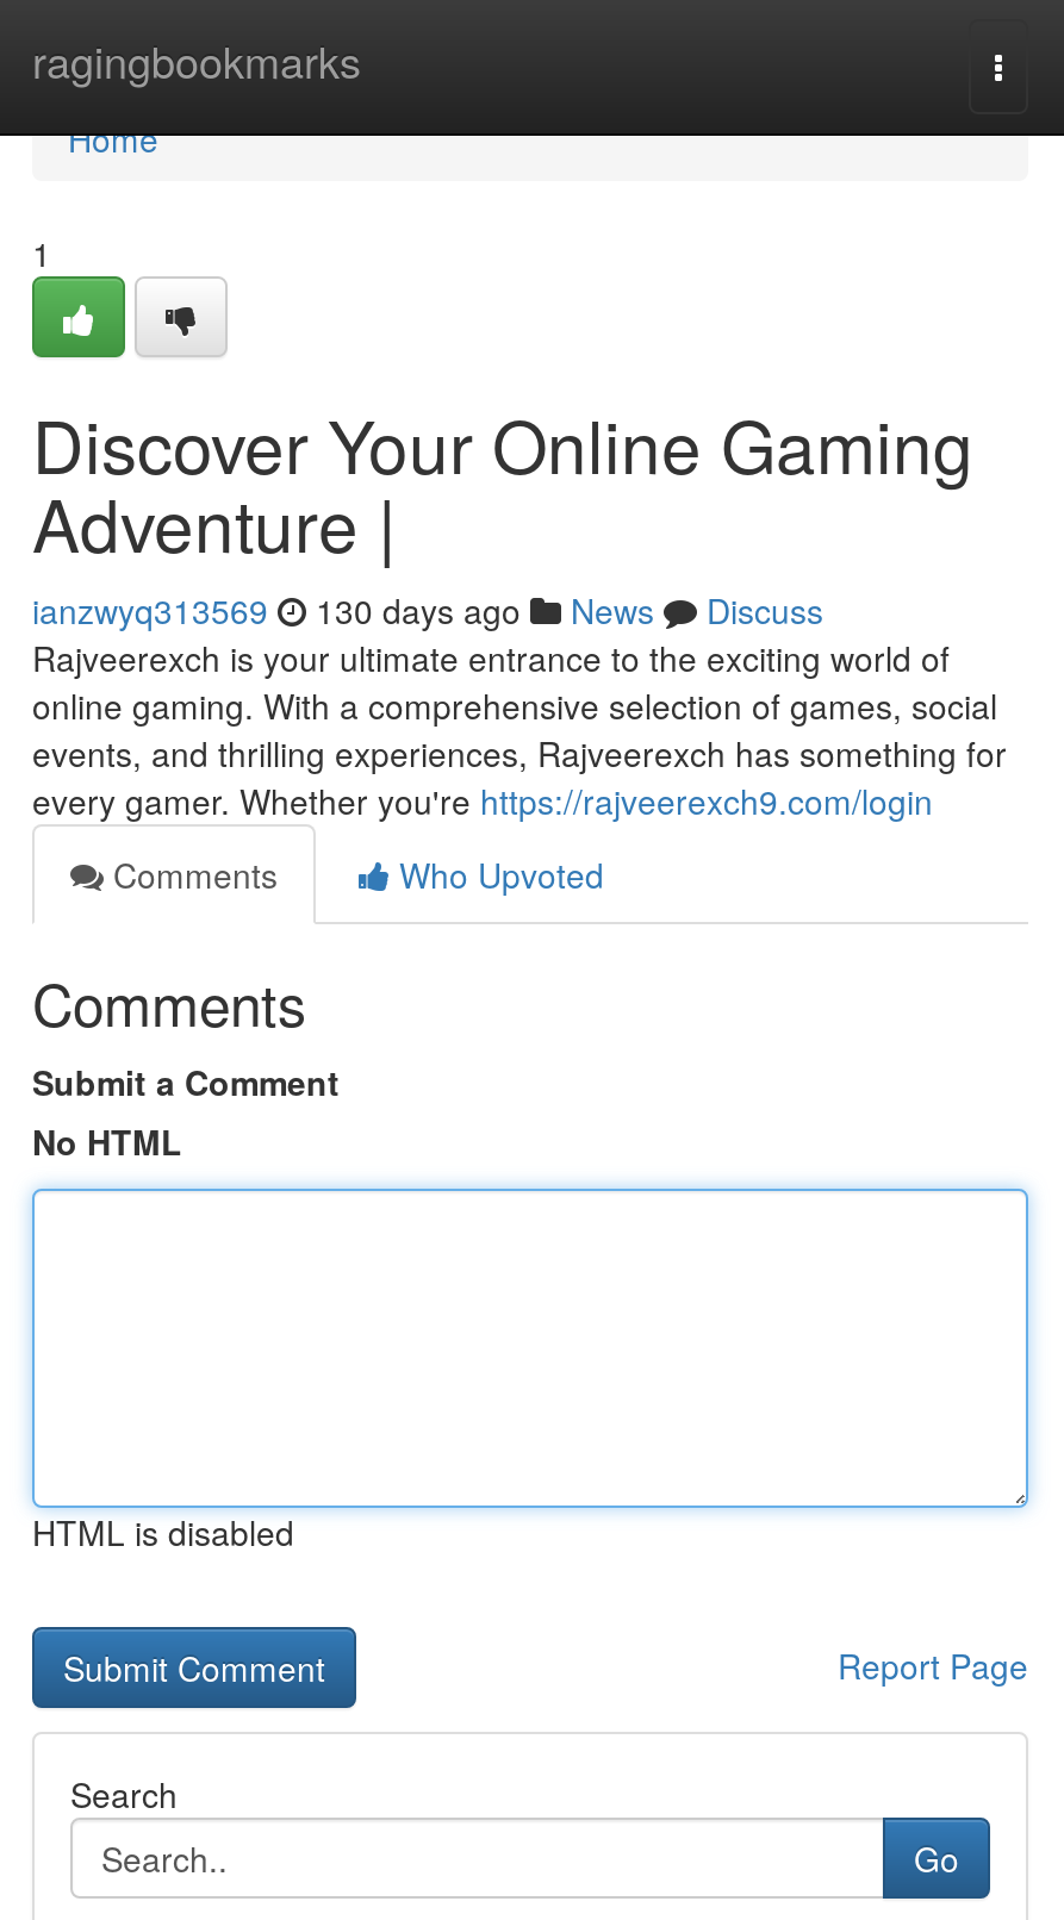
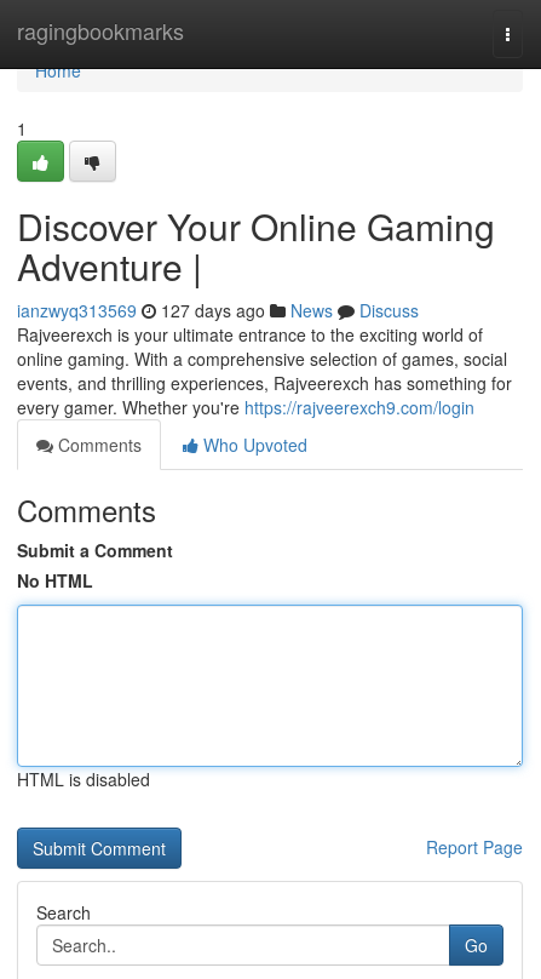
- ianzwyq313569 130 days ago News Discuss
+ ianzwyq313569 127 days ago News Discuss
